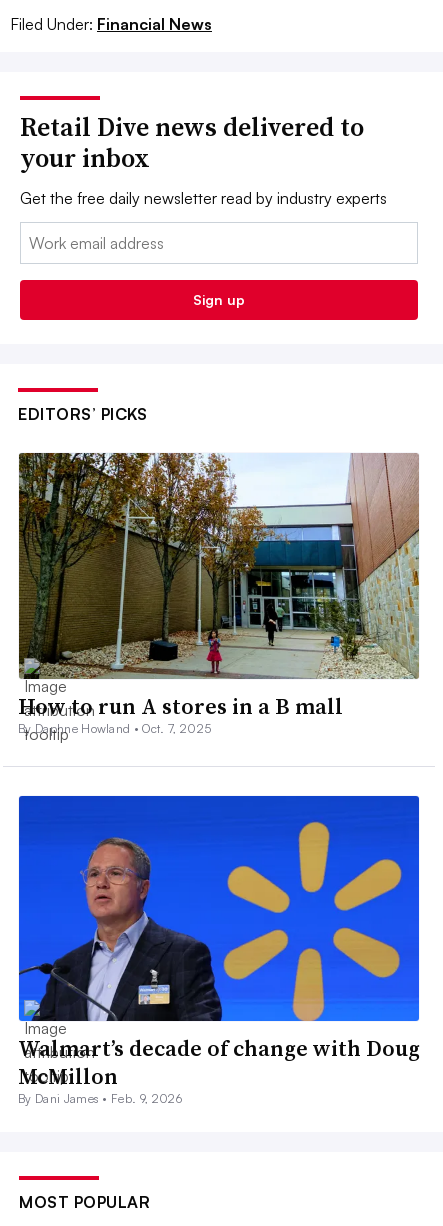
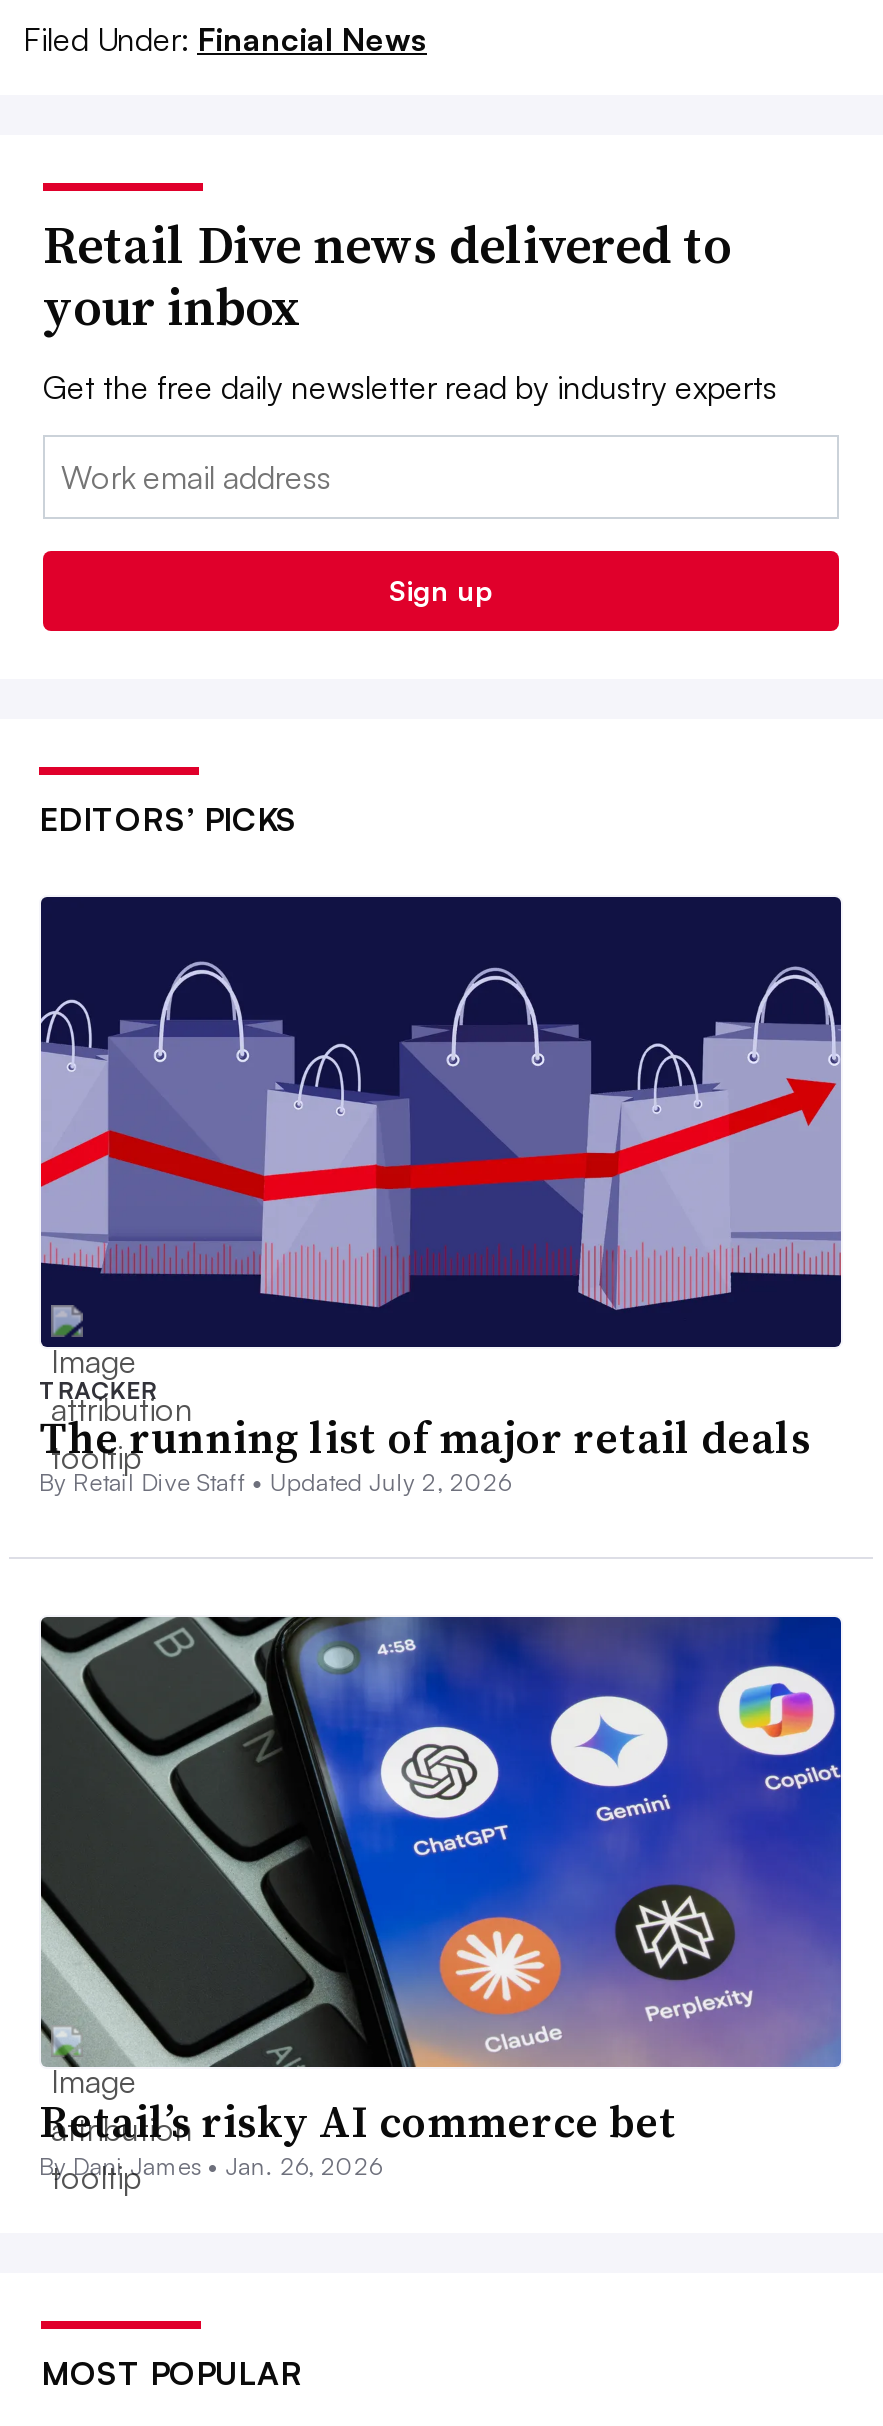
- [image]
- How to run A stores in a B mall
- By Daphne Howland • Oct. 7, 2025
+ [image]
+ TRACKER
+ The running list of major retail deals
+ By Retail Dive Staff • Updated July 2, 2026

- [image]
- Walmart’s decade of change with Doug
- McMillon
- By Dani James • Feb. 9, 2026
+ [image]
+ Retail’s risky AI commerce bet
+ By Dani James • Jan. 26, 2026
